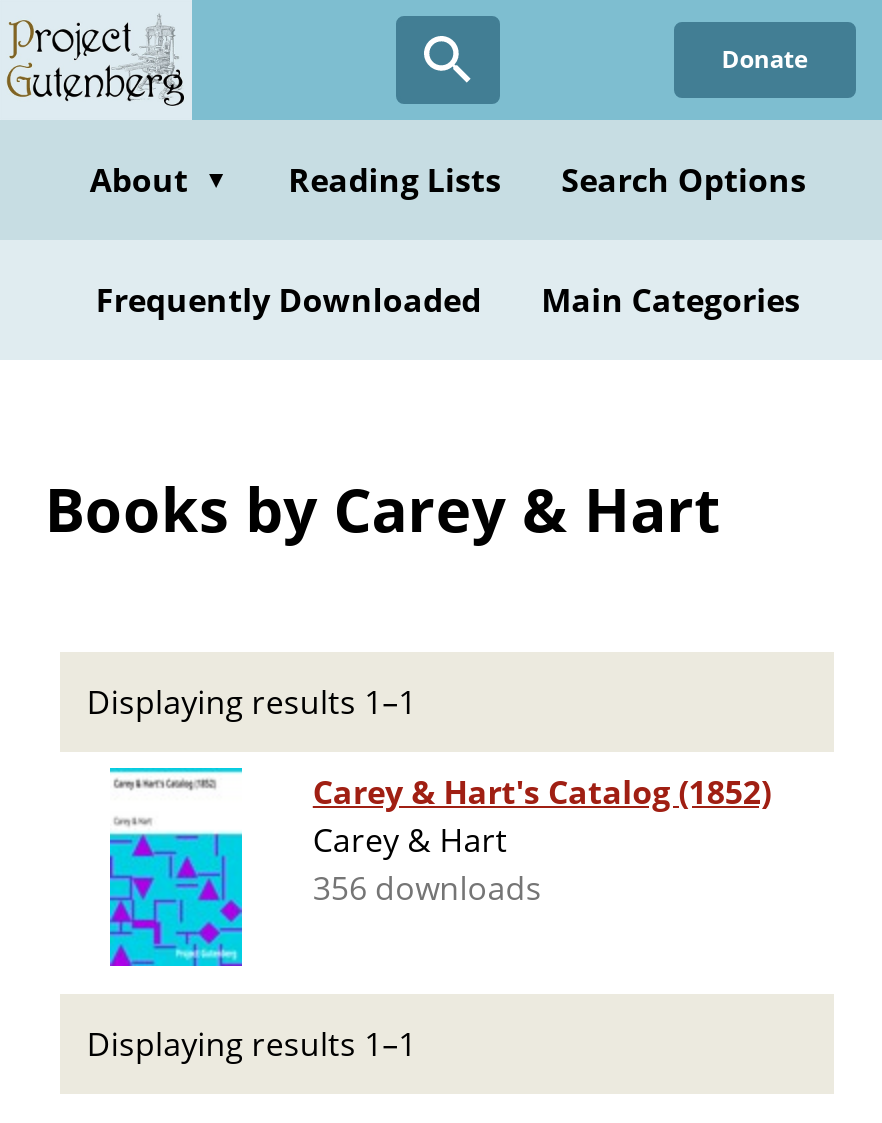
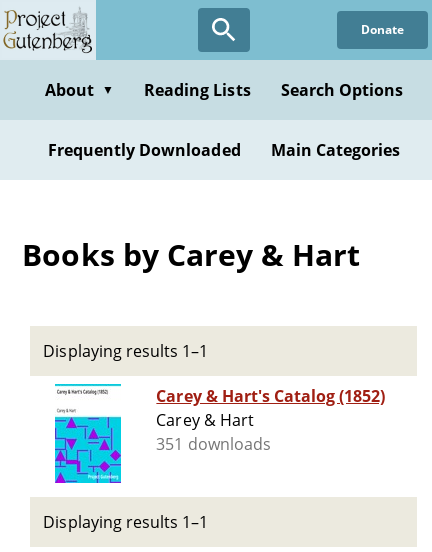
- 356 downloads
+ 351 downloads
